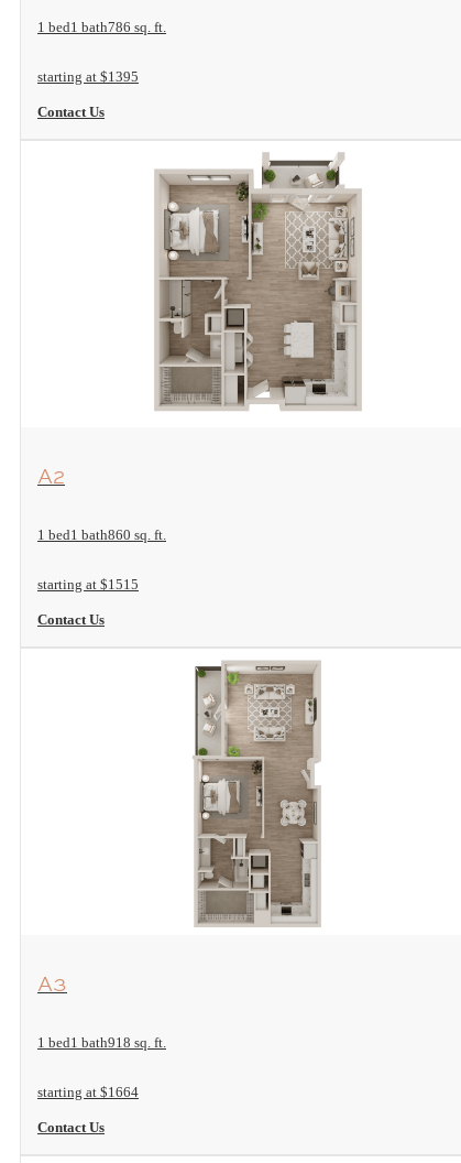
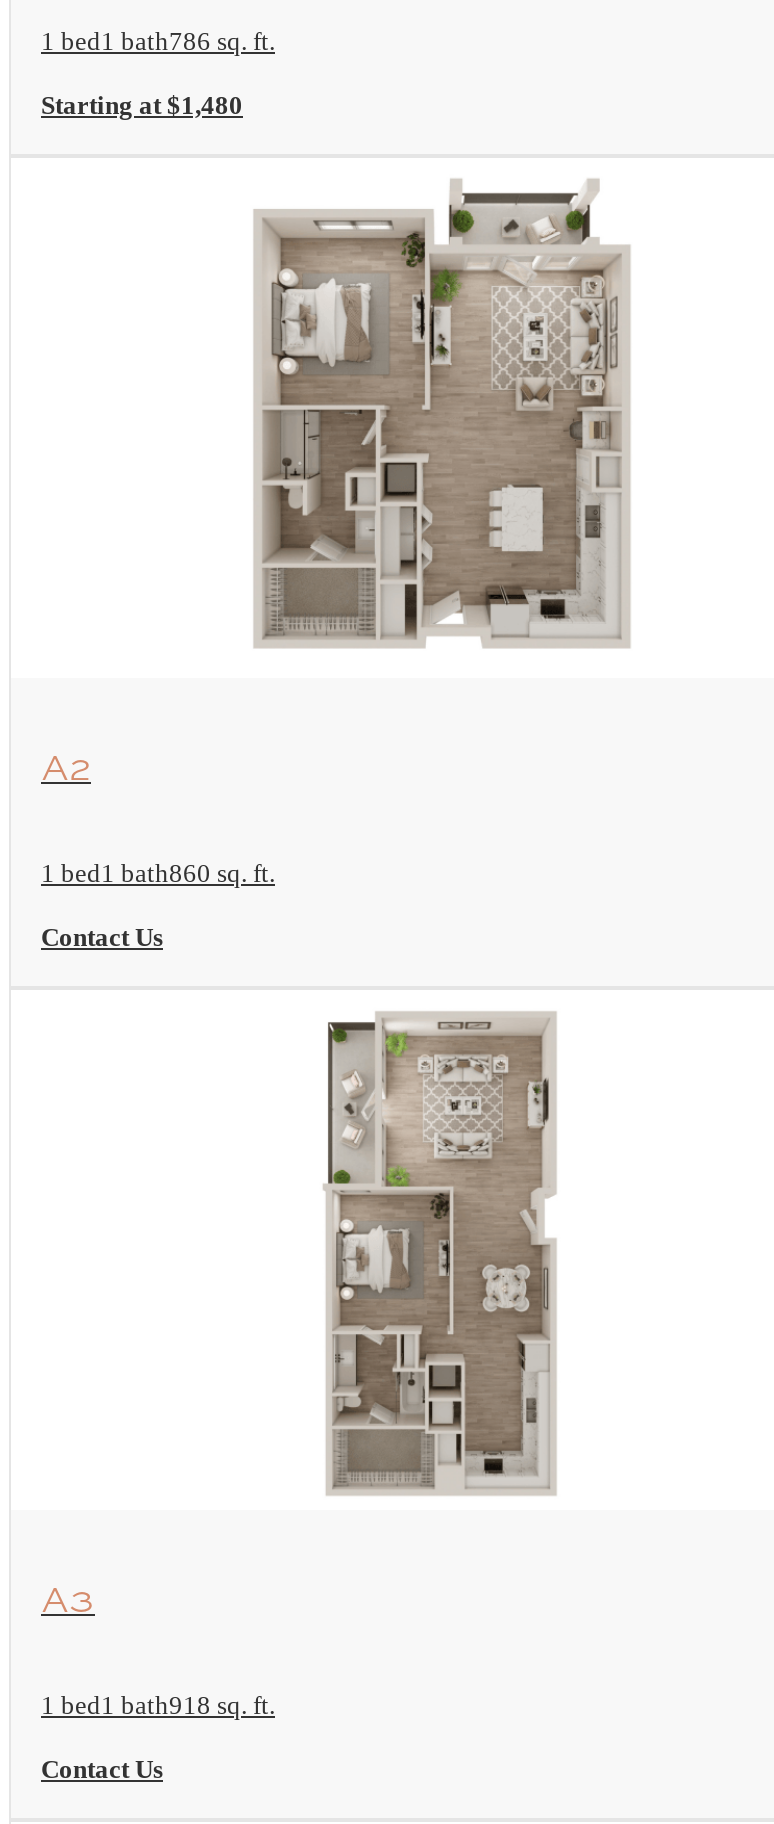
- starting at $1395
- Contact Us
+ Starting at $1,480

- starting at $1515

- starting at $1664
